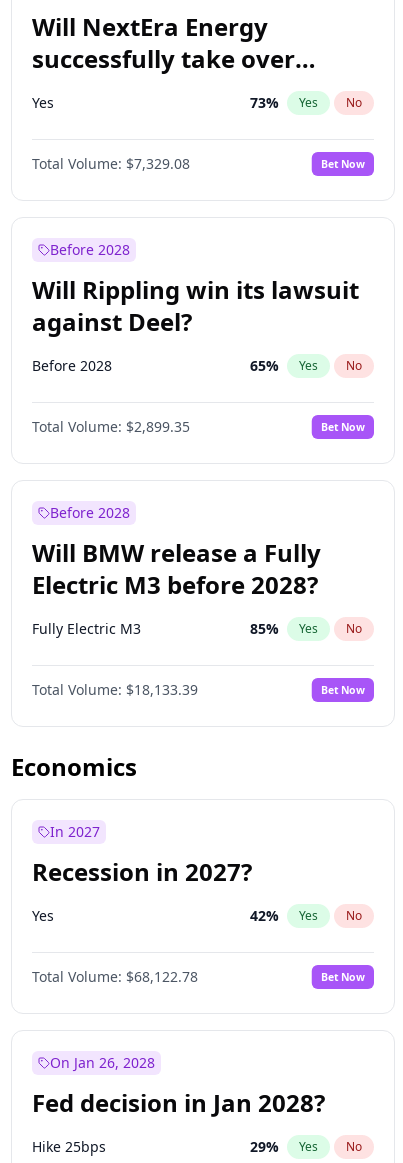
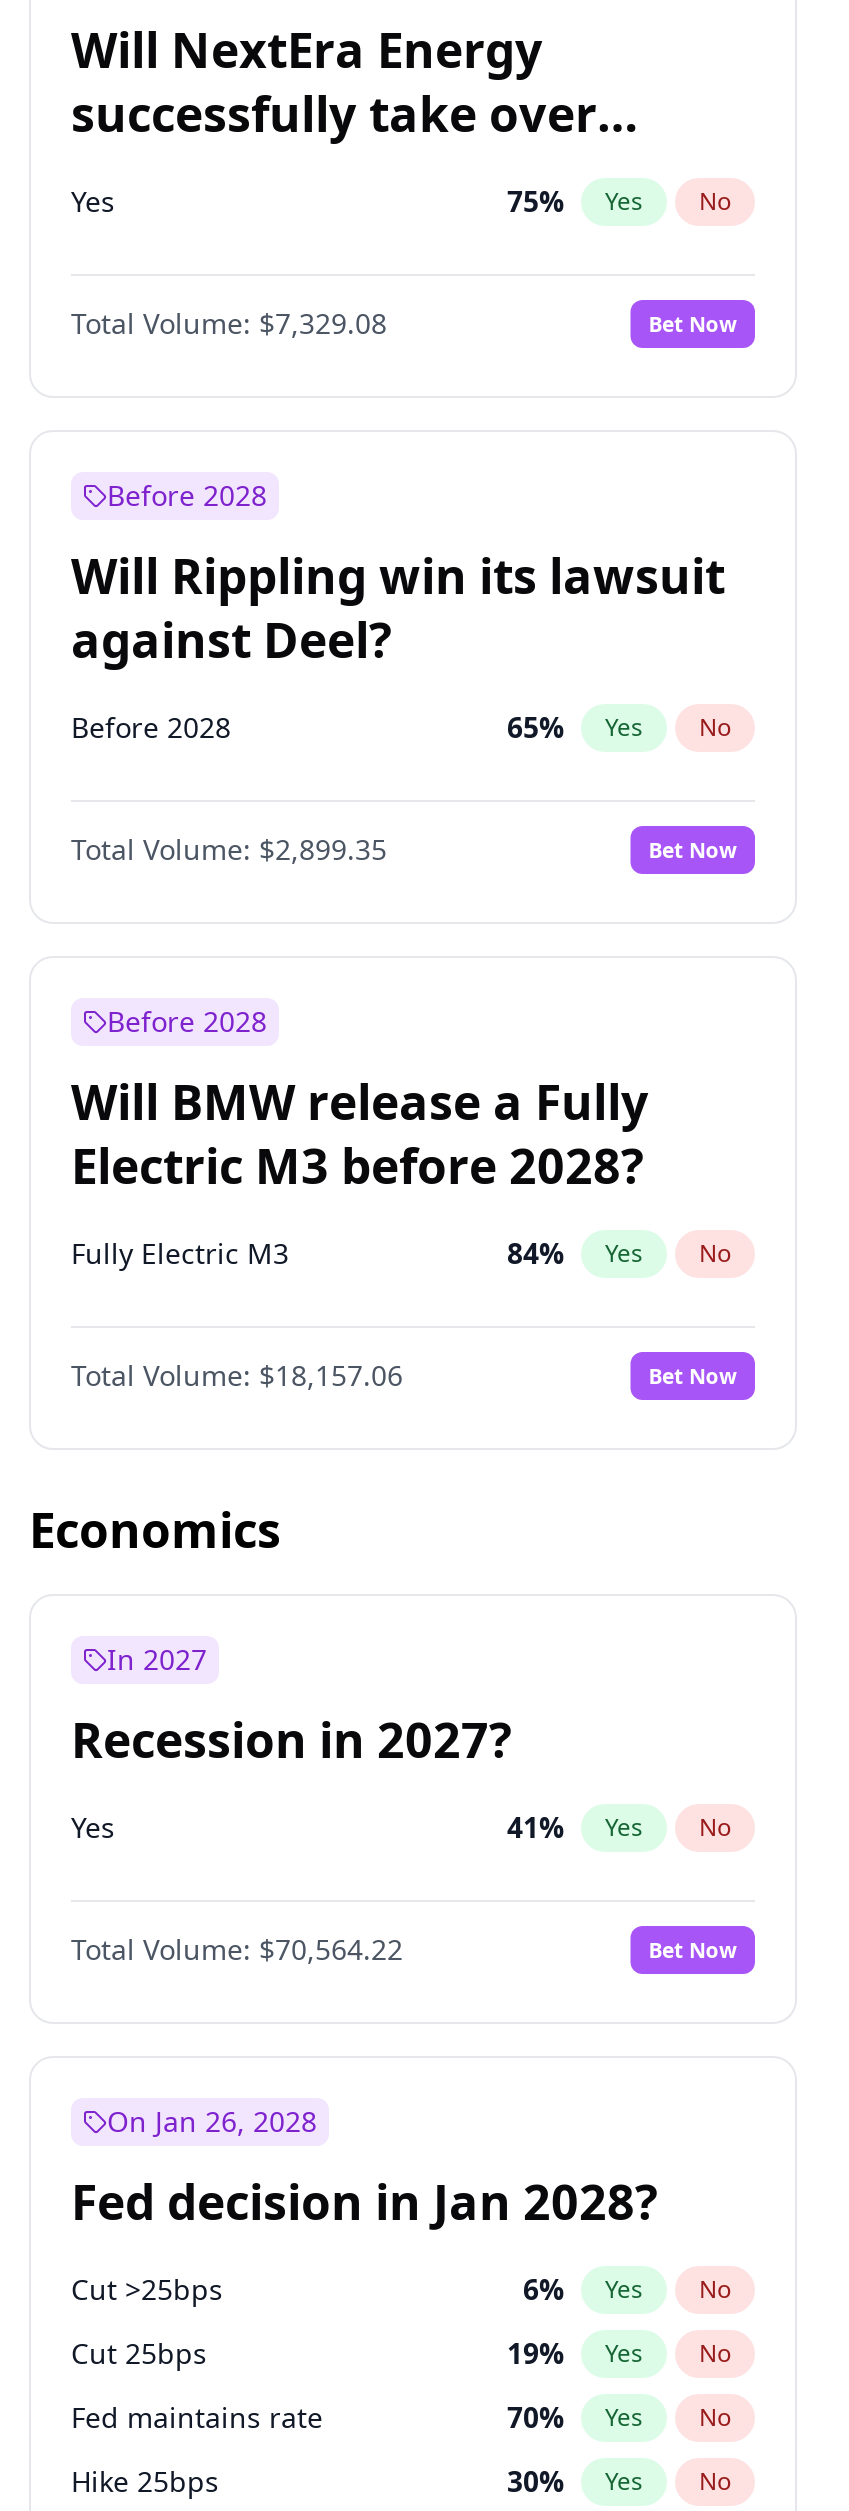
- 73%
+ 75%

- 85% Yes No
+ 84% Yes No

- Total Volume: $18,133.39
+ Total Volume: $18,157.06

- 42% Yes No
+ 41% Yes No

- Total Volume: $68,122.78
+ Total Volume: $70,564.22

+ Cut >25bps
+ 6%
+ Yes
+ No
+ Cut 25bps
+ 19%
+ Yes
+ No
+ Fed maintains rate
+ 70%
+ Yes
+ No

- 29% Yes No
+ 30% Yes No
